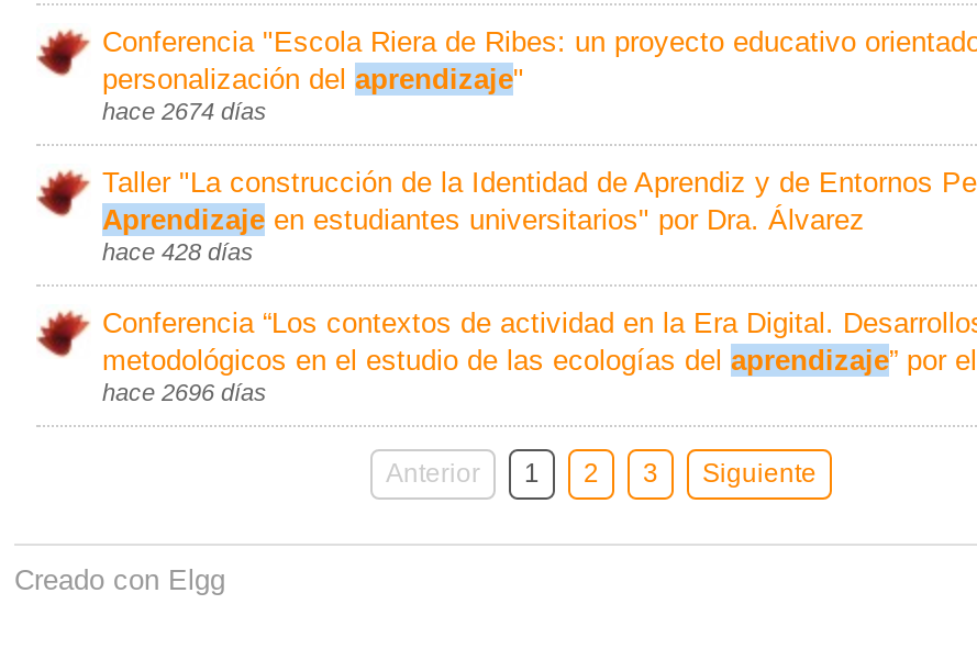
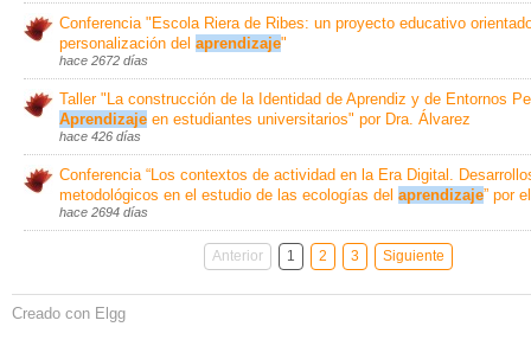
- hace 2674 días
+ hace 2672 días

- hace 428 días
+ hace 426 días

- hace 2696 días
+ hace 2694 días
